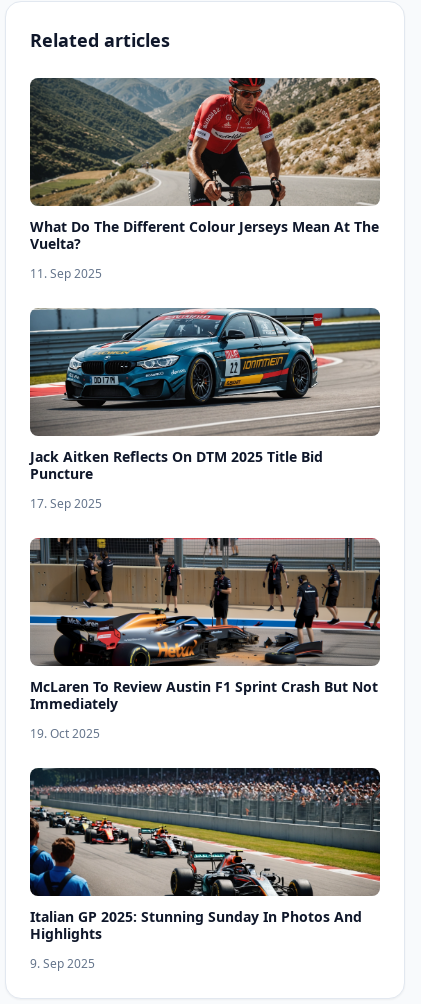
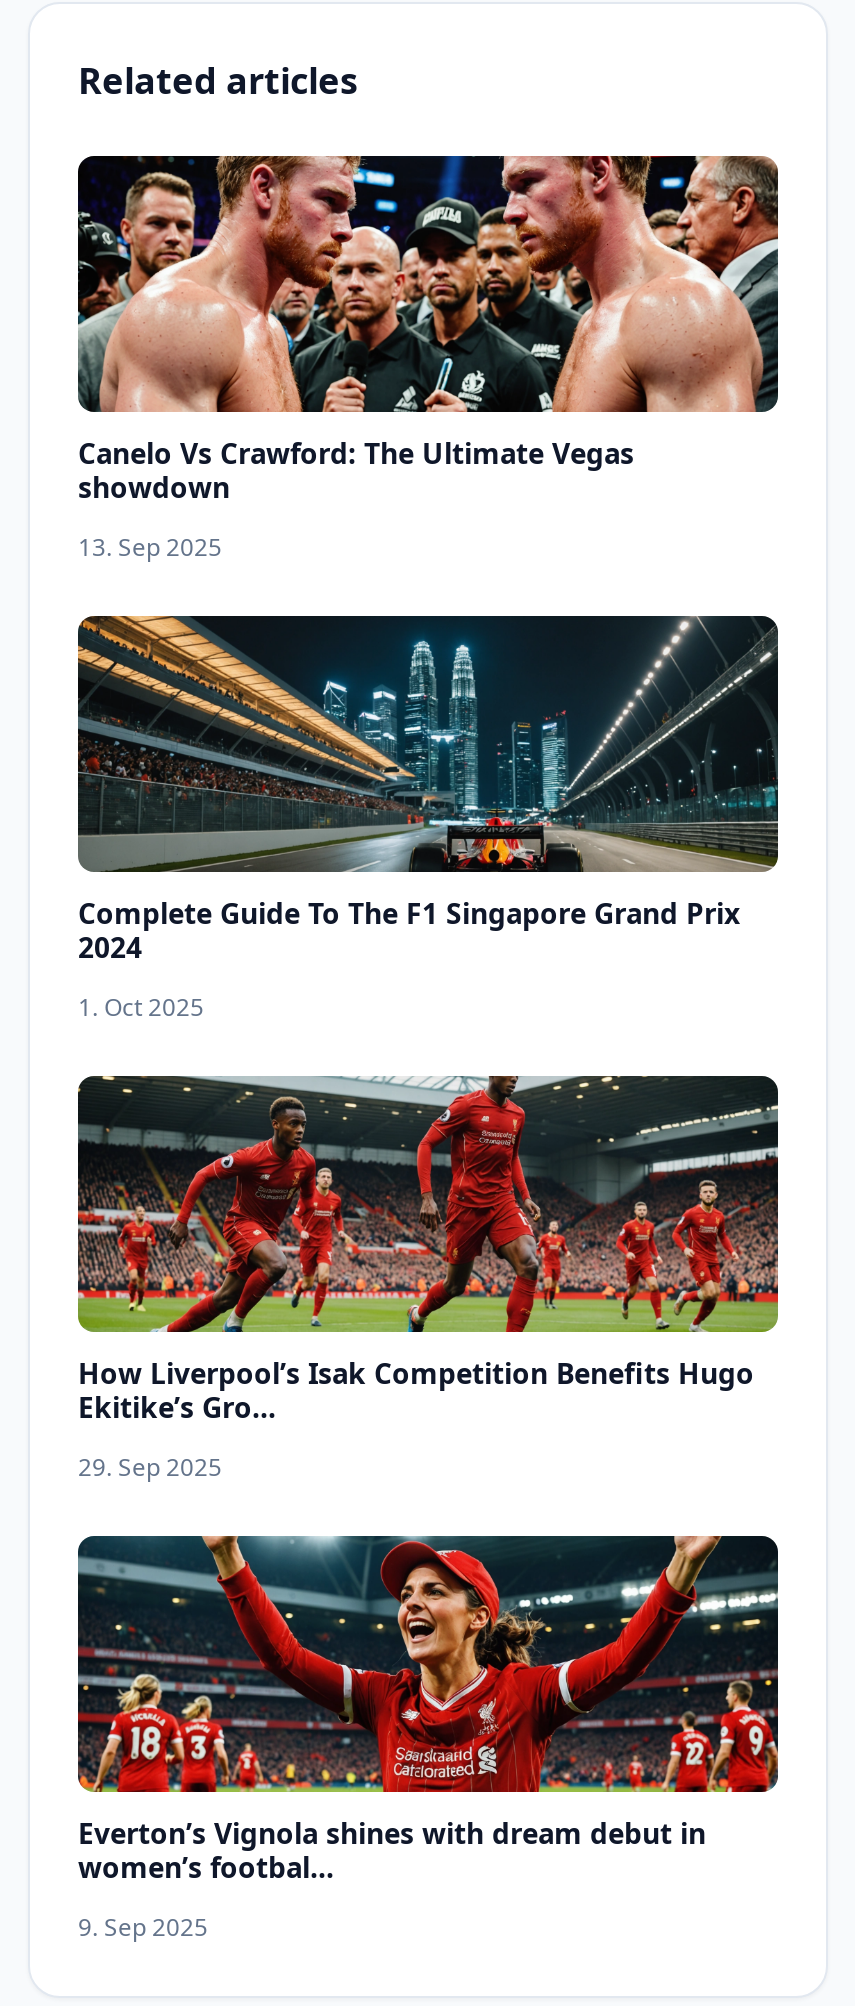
- [image]
- What Do The Different Colour Jerseys Mean At The
- Vuelta?
+ [image]
+ Canelo Vs Crawford: The Ultimate Vegas
+ showdown

- 11. Sep 2025
+ 13. Sep 2025

- [image]
- Jack Aitken Reflects On DTM 2025 Title Bid
- Puncture
+ [image]
+ Complete Guide To The F1 Singapore Grand Prix
+ 2024

- 17. Sep 2025
+ 1. Oct 2025

- [image]
- McLaren To Review Austin F1 Sprint Crash But Not
- Immediately
+ [image]
+ How Liverpool’s Isak Competition Benefits Hugo
+ Ekitike’s Gro...

- 19. Oct 2025
+ 29. Sep 2025

- [image]
- Italian GP 2025: Stunning Sunday In Photos And
- Highlights
+ [image]
+ Everton’s Vignola shines with dream debut in
+ women’s footbal...
